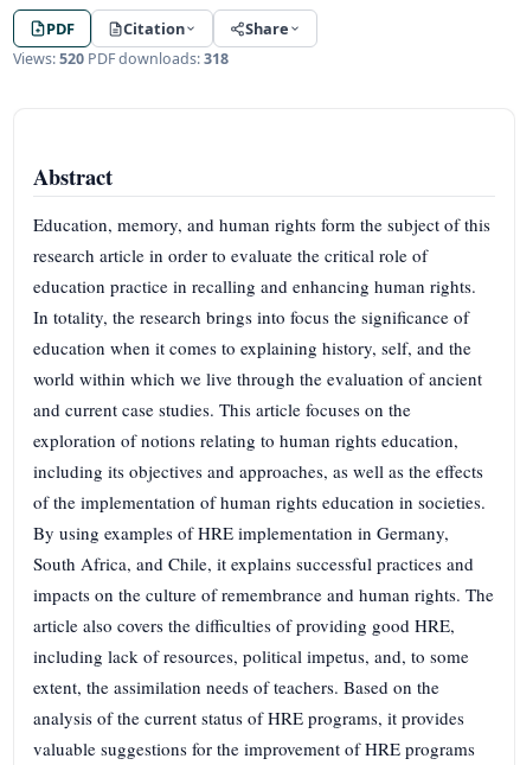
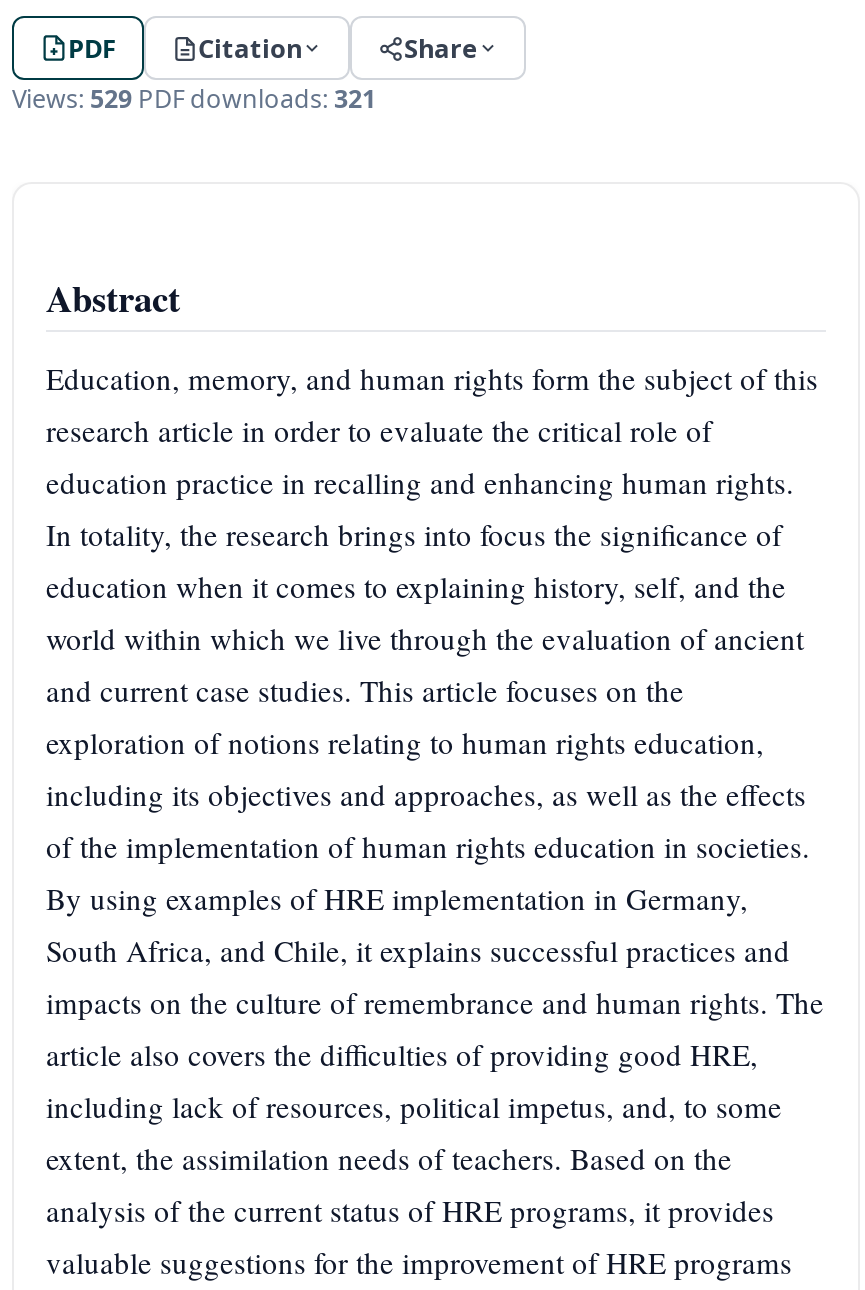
- Views: 520 PDF downloads: 318
+ Views: 529 PDF downloads: 321
